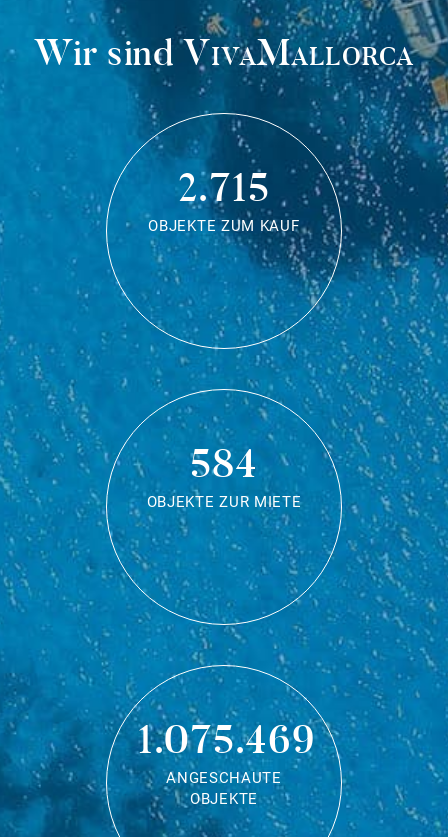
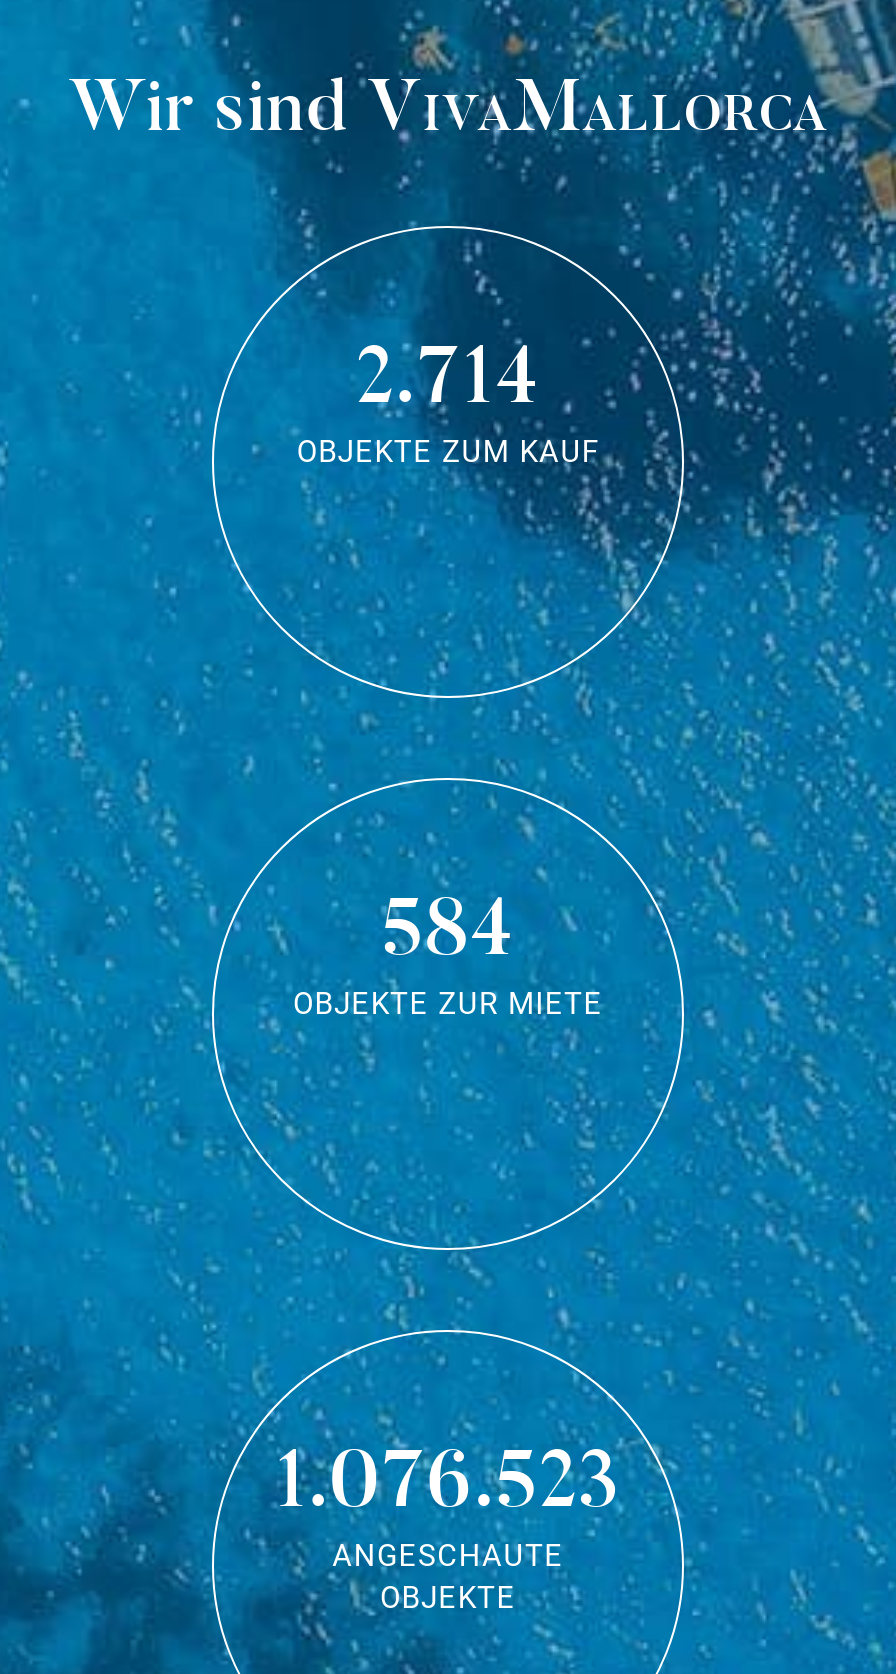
- 2.715
+ 2.714

- 1.075.469
+ 1.076.523
